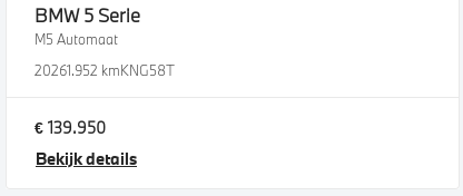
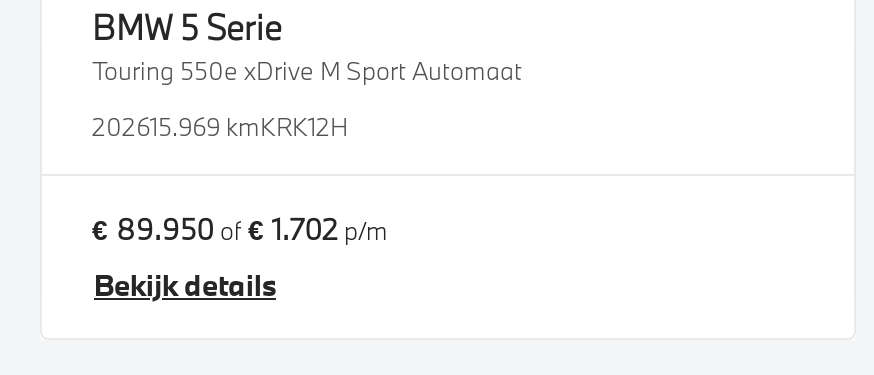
- M5 Automaat
+ Touring 550e xDrive M Sport Automaat

- 20261.952 kmKNG58T
+ 202615.969 kmKRK12H

- € 139.950
+ € 89.950 of € 1.702 p/m
